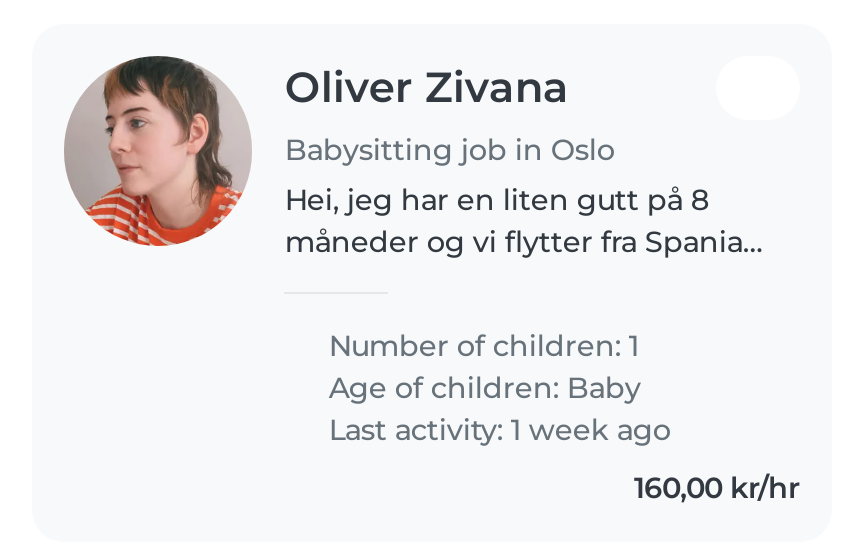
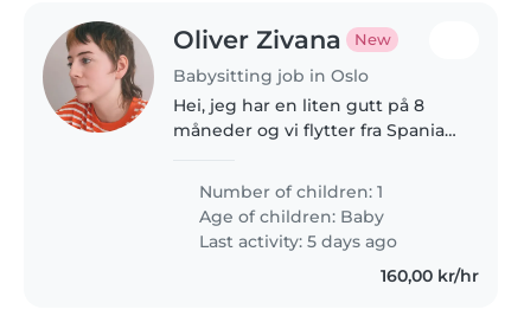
+ New

- Last activity: 1 week ago
+ Last activity: 5 days ago
